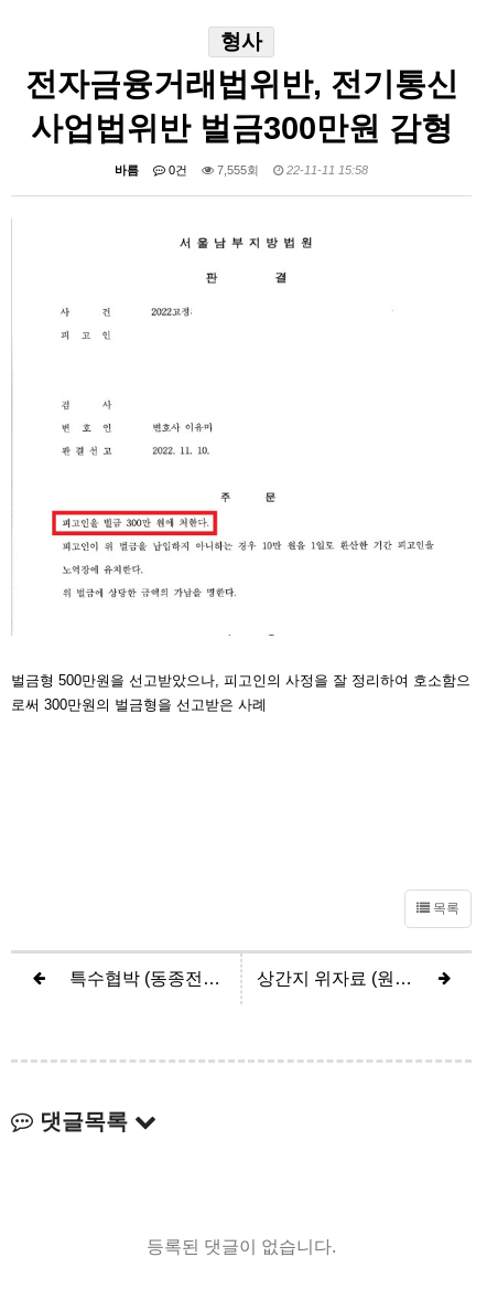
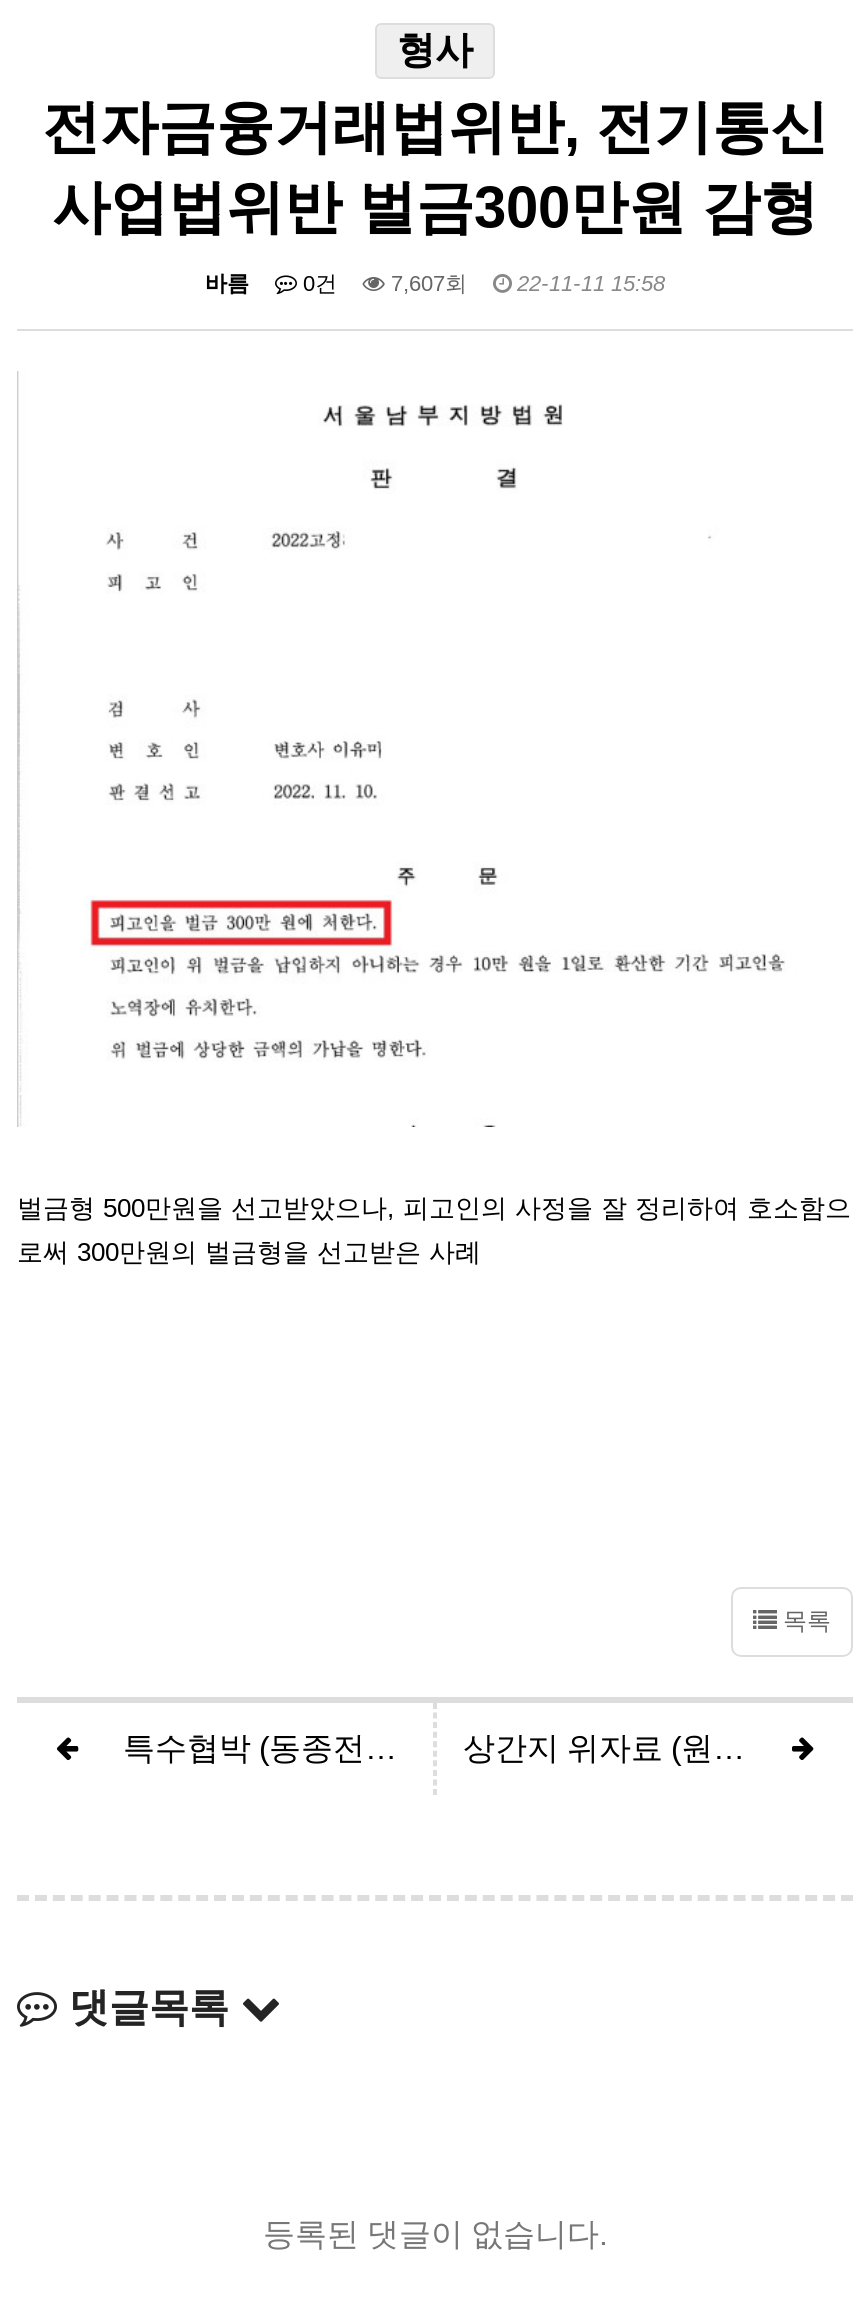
- 바름 0건 7,555회 22-11-11 15:58
+ 바름 0건 7,607회 22-11-11 15:58
